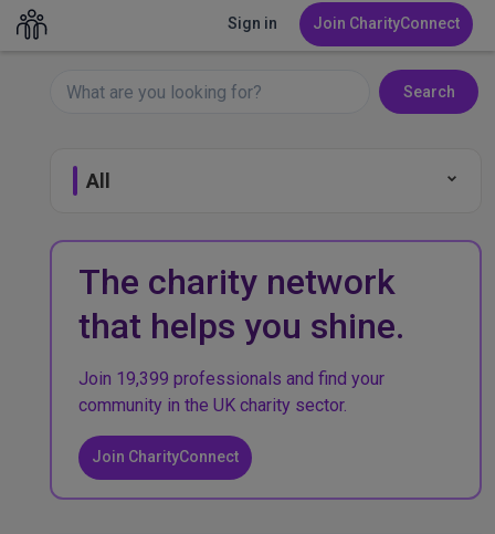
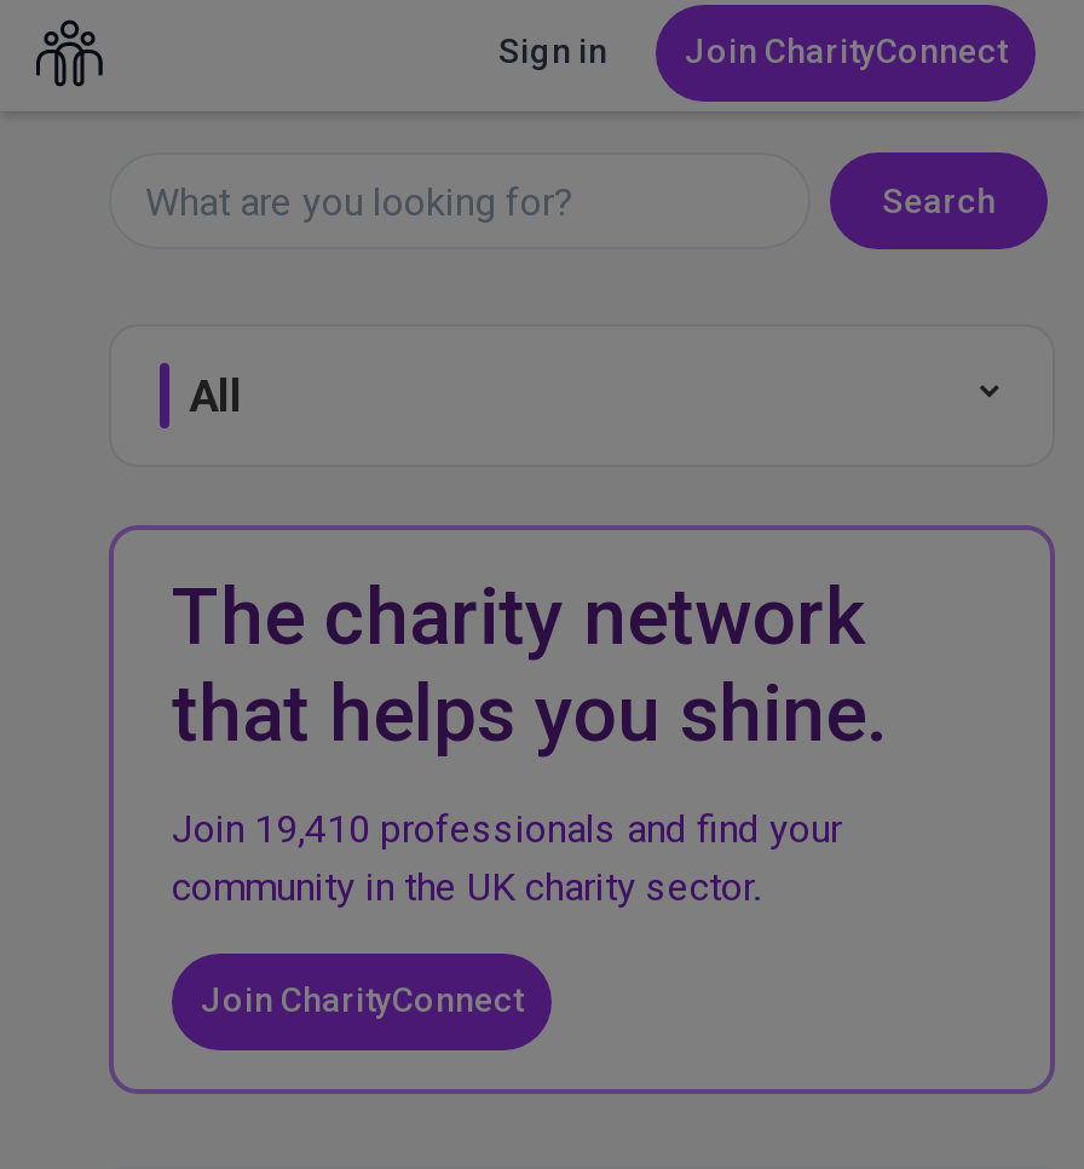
- Join 19,399 professionals and find your
+ Join 19,410 professionals and find your
